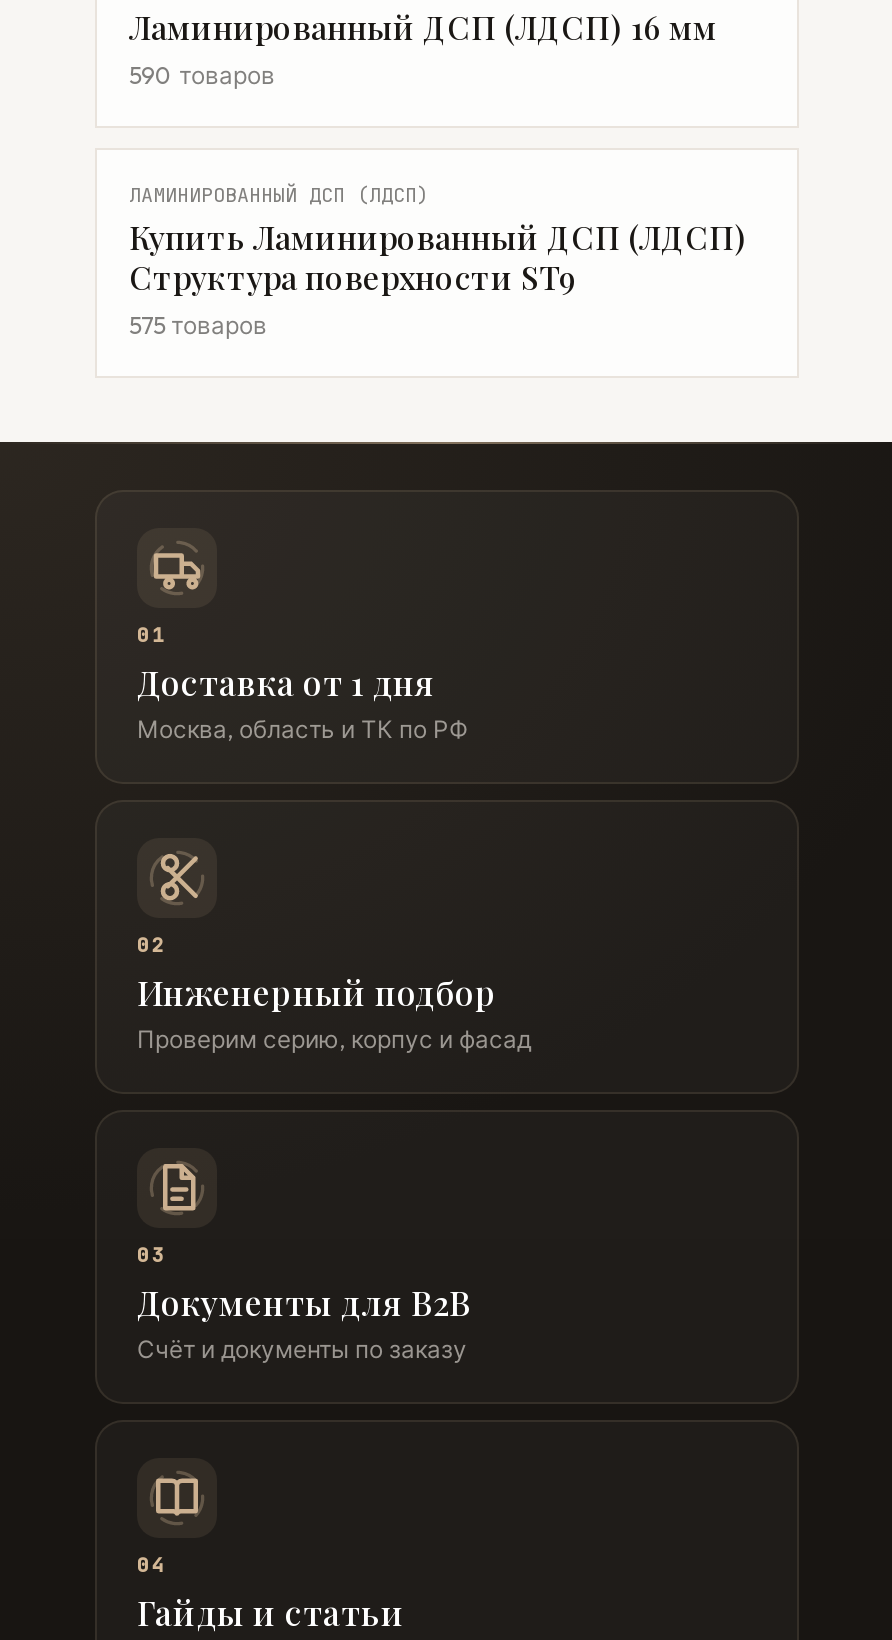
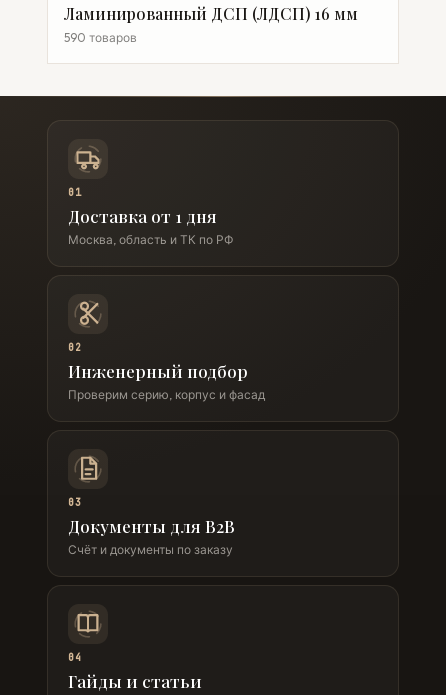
- ЛАМИНИРОВАННЫЙ ДСП (ЛДСП)
- Купить Ламинированный ДСП (ЛДСП)
- Структура поверхности ST9
- 575 товаров
